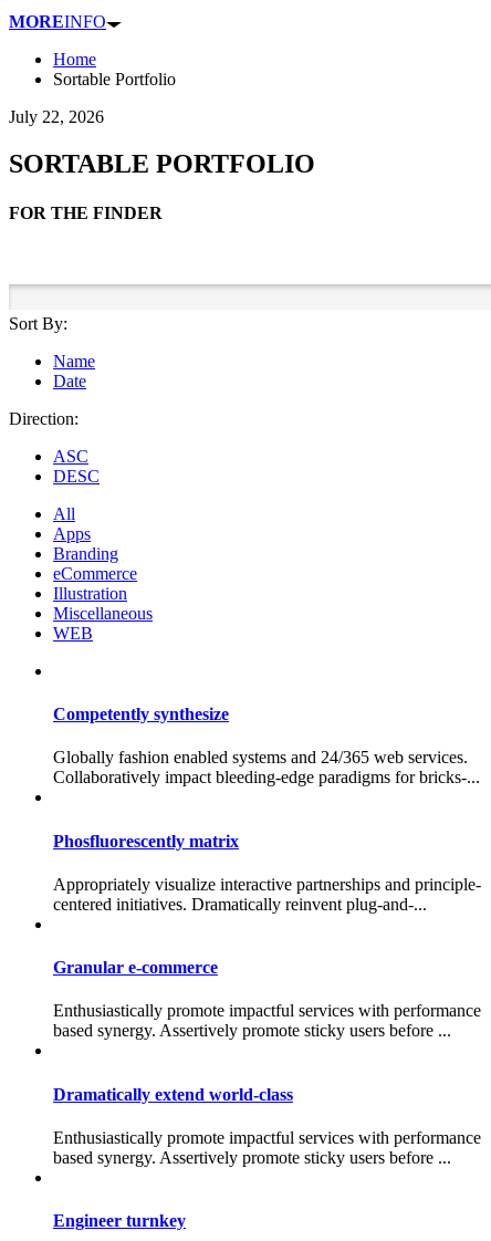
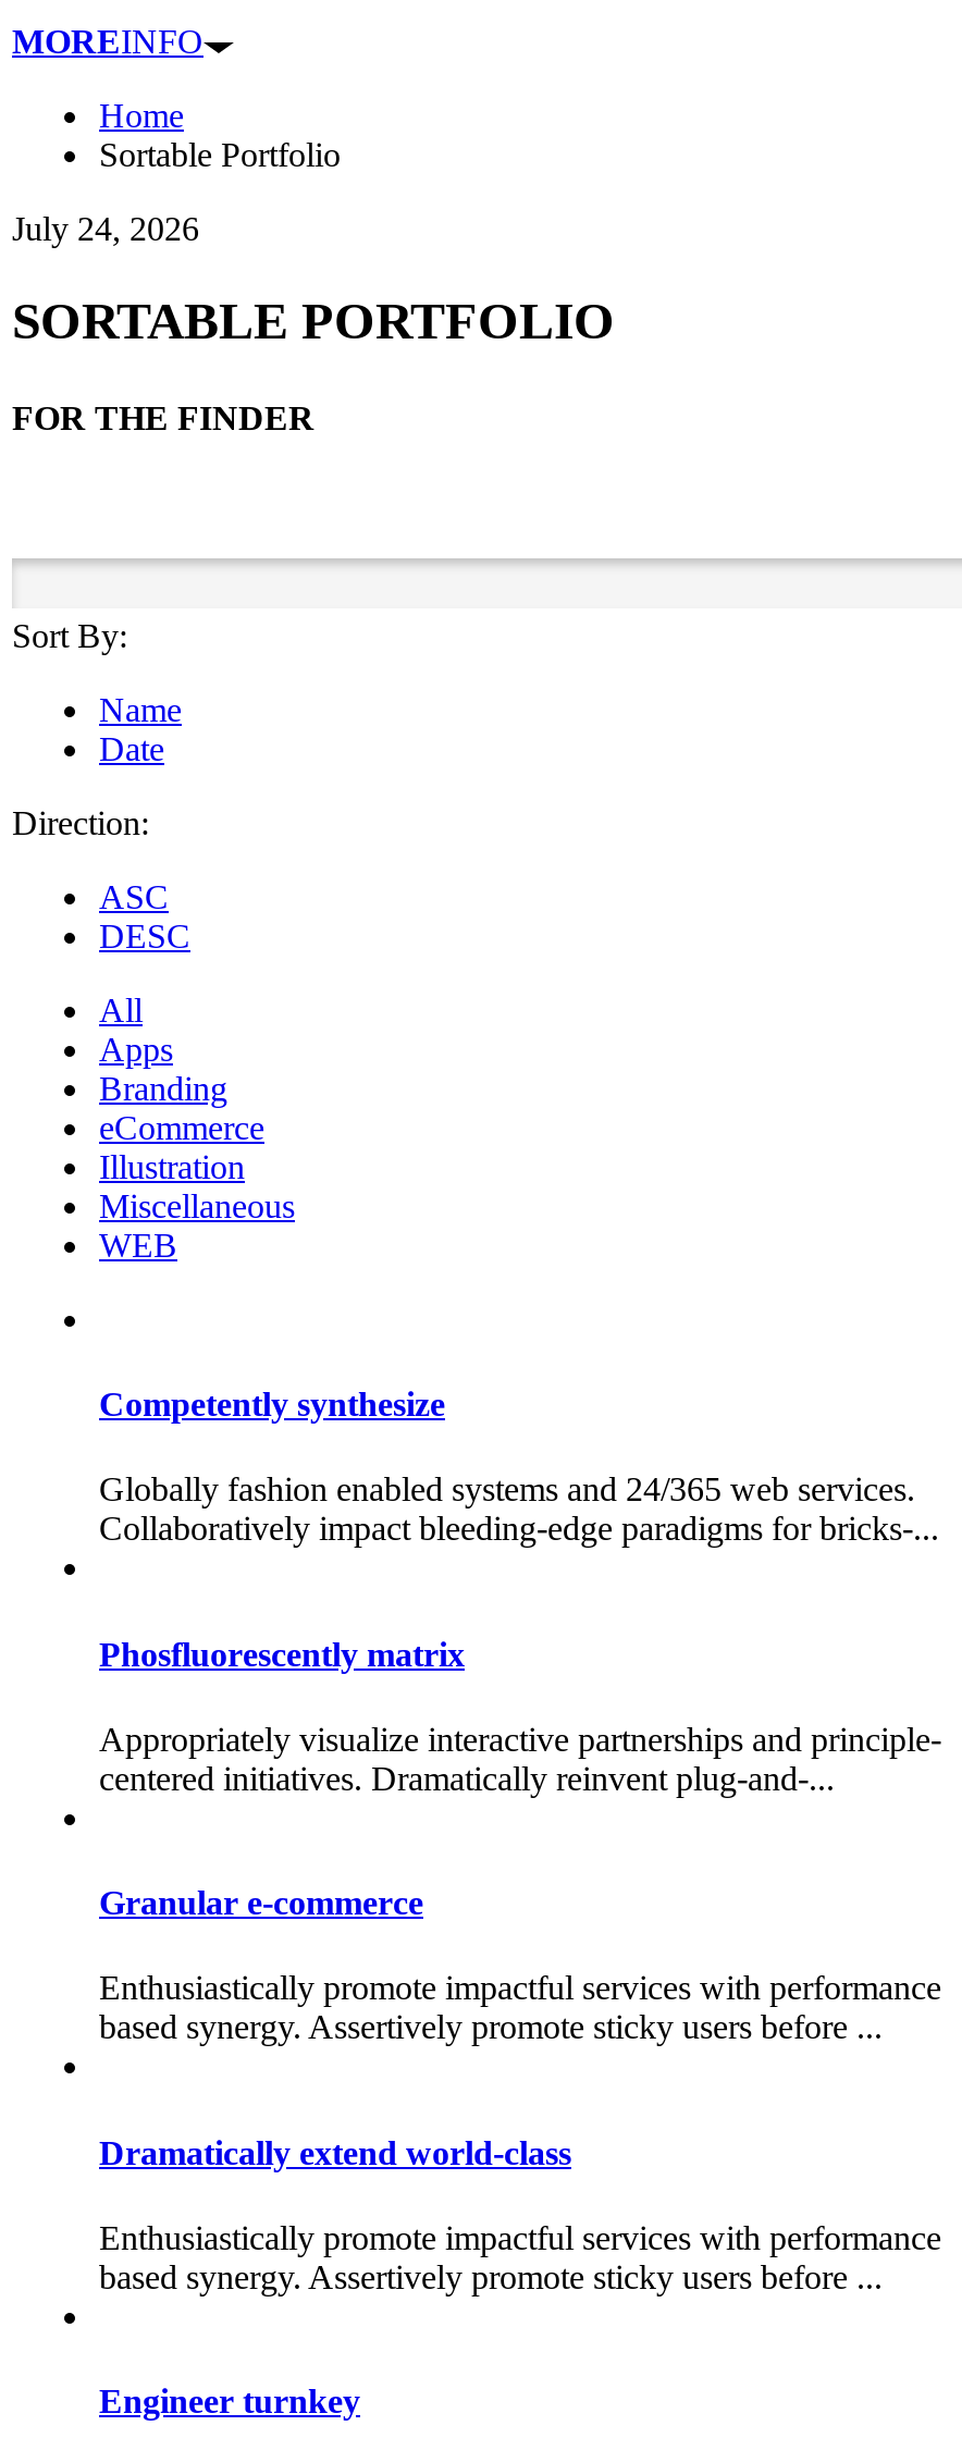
- July 22, 2026
+ July 24, 2026
